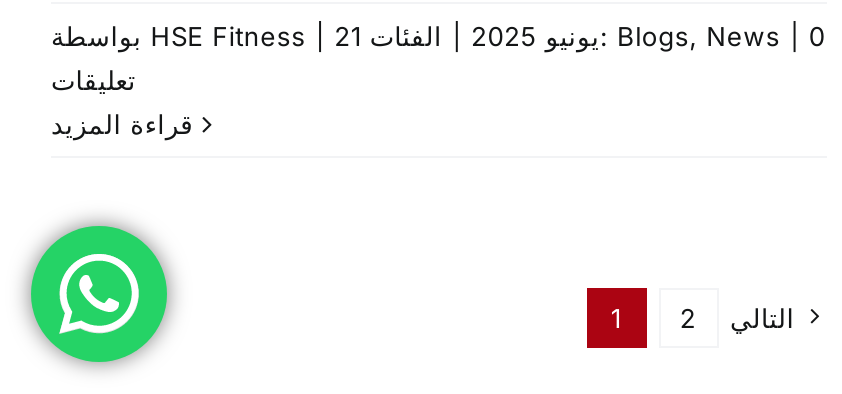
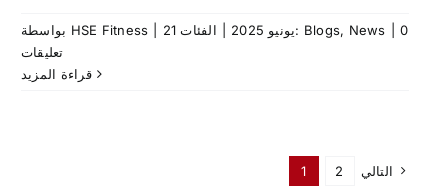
- [image]
